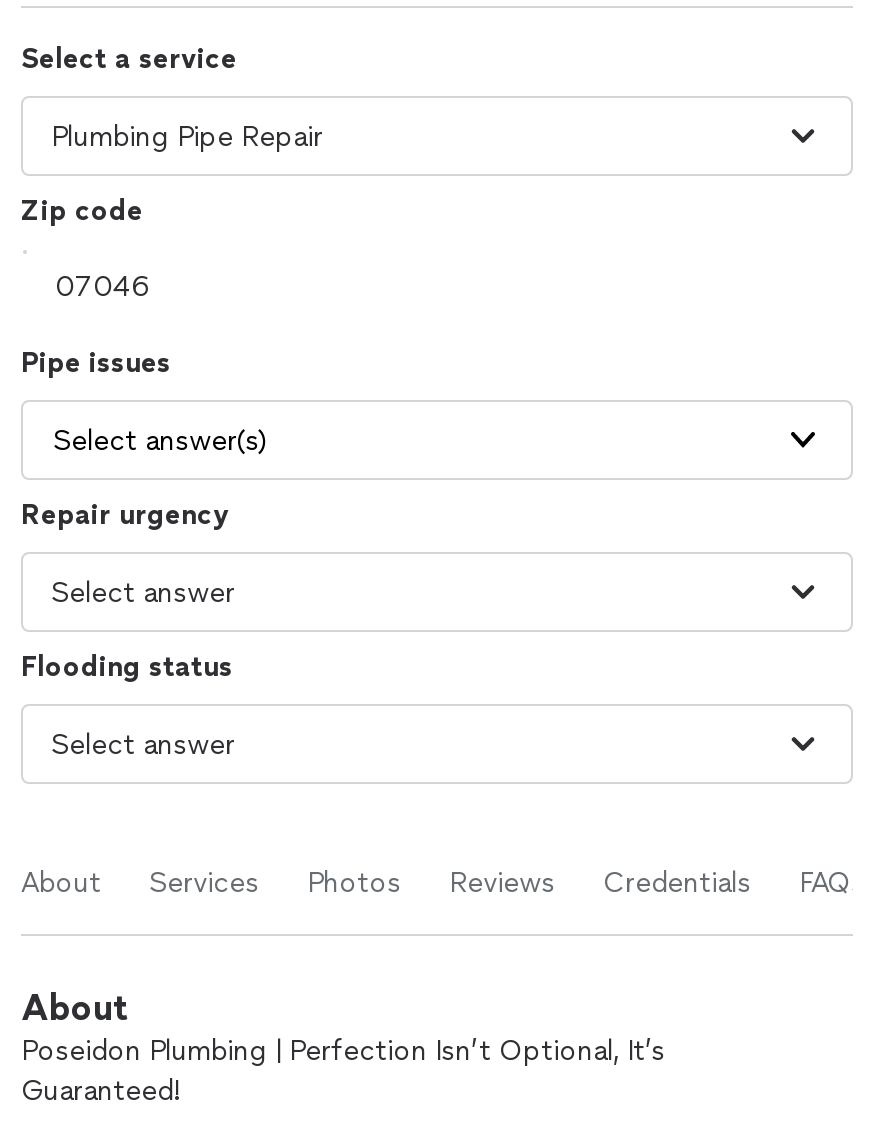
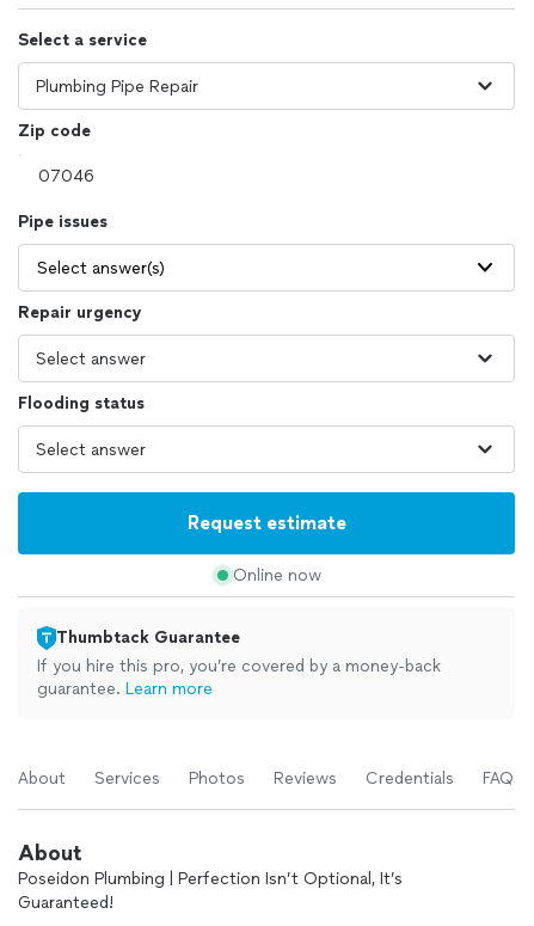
+ Request estimate
+ Online now
+ Thumbtack Guarantee
+ If you hire this pro, you’re covered by a money-back
+ guarantee. Learn more
